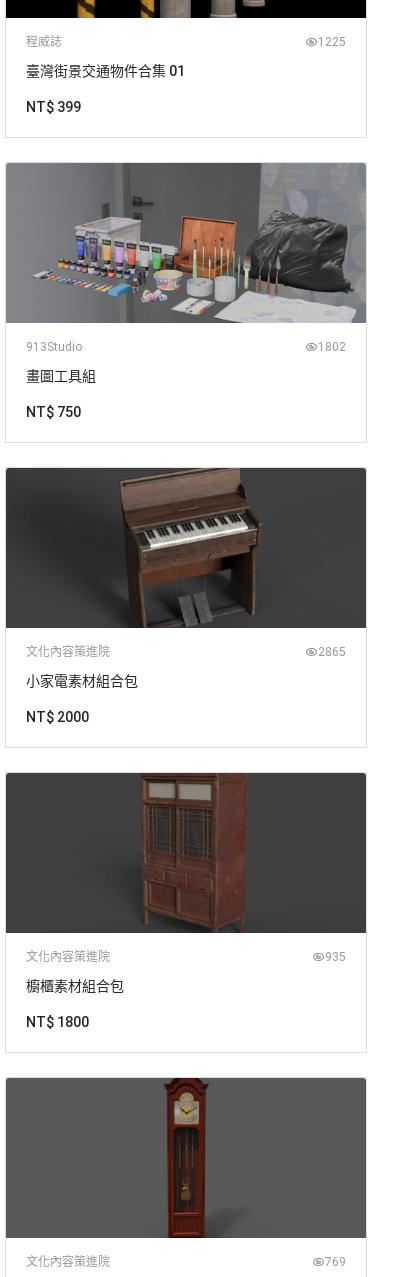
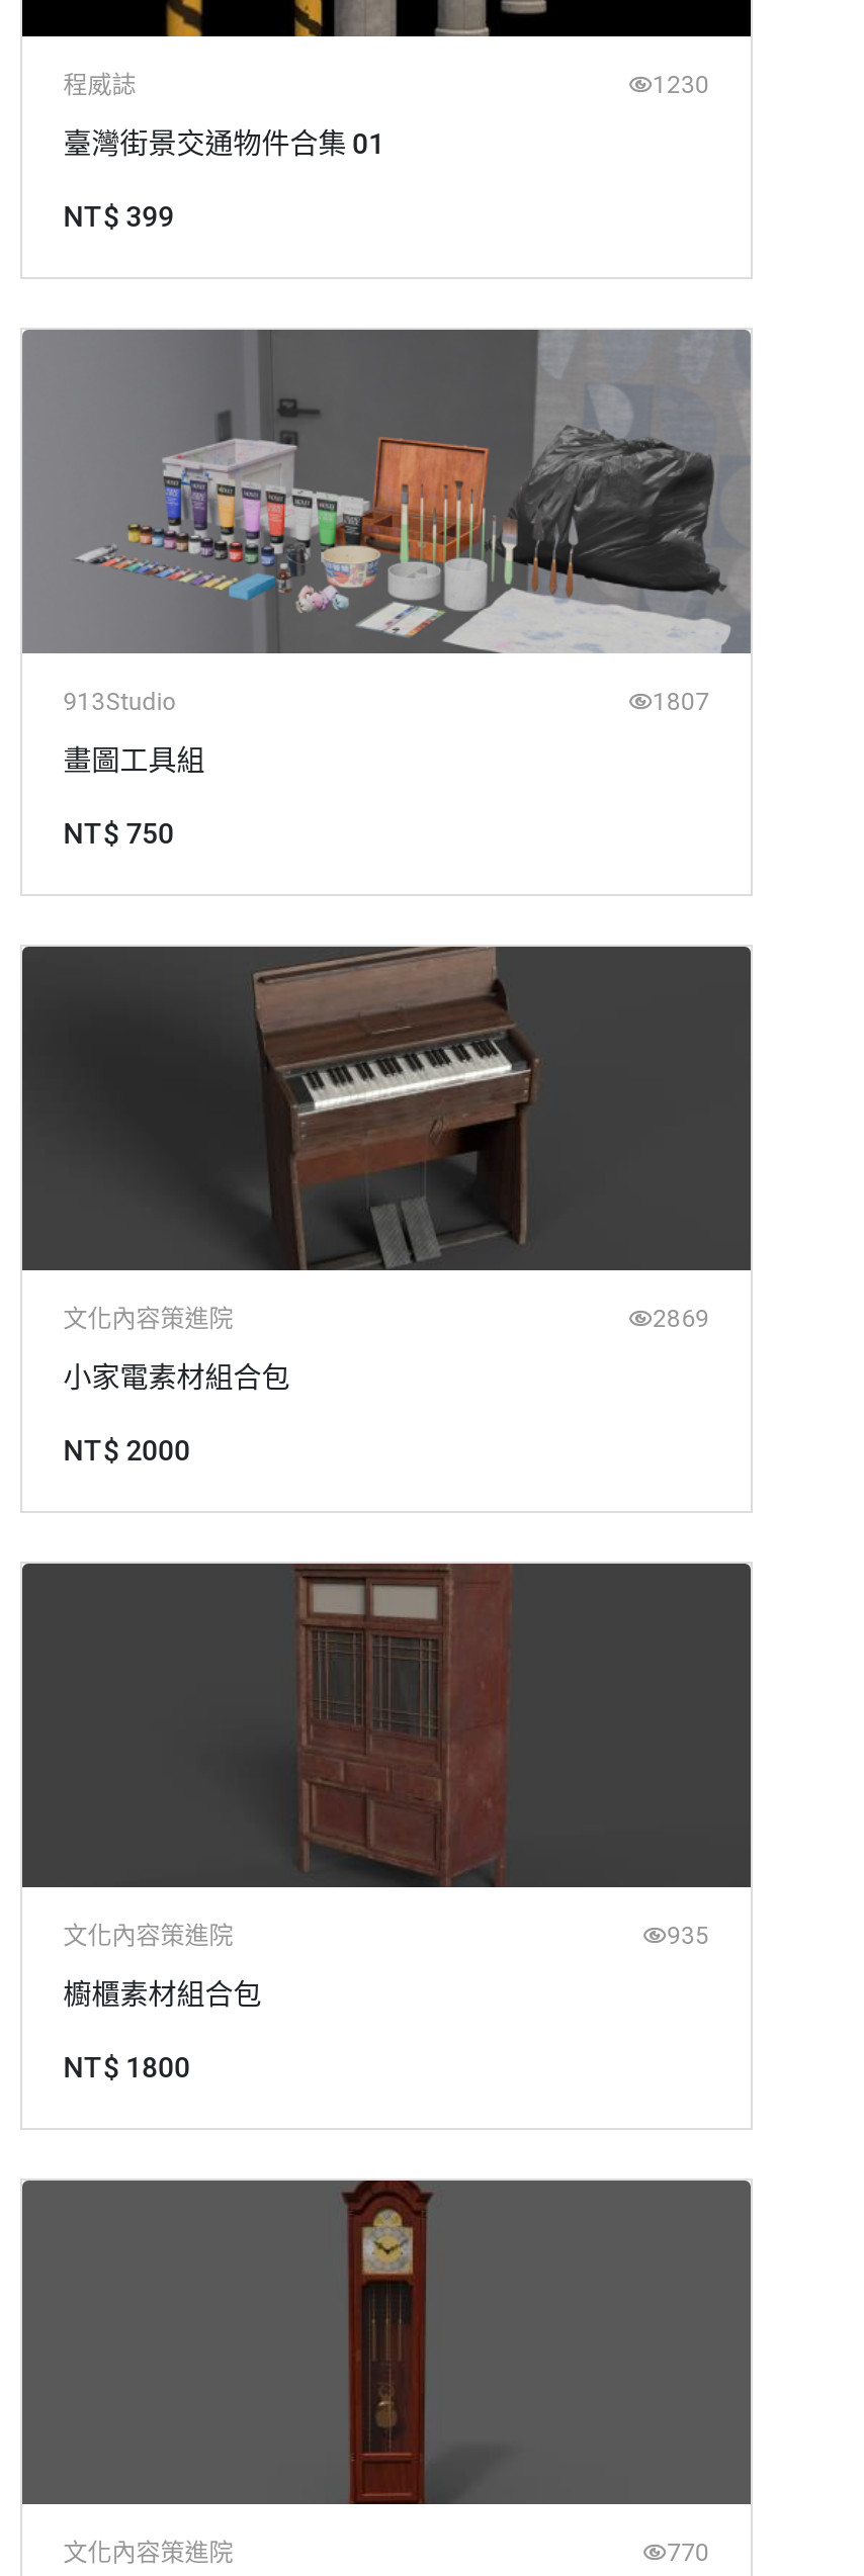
- 1225
+ 1230

- 1802
+ 1807

- 2865
+ 2869

- 769
+ 770
